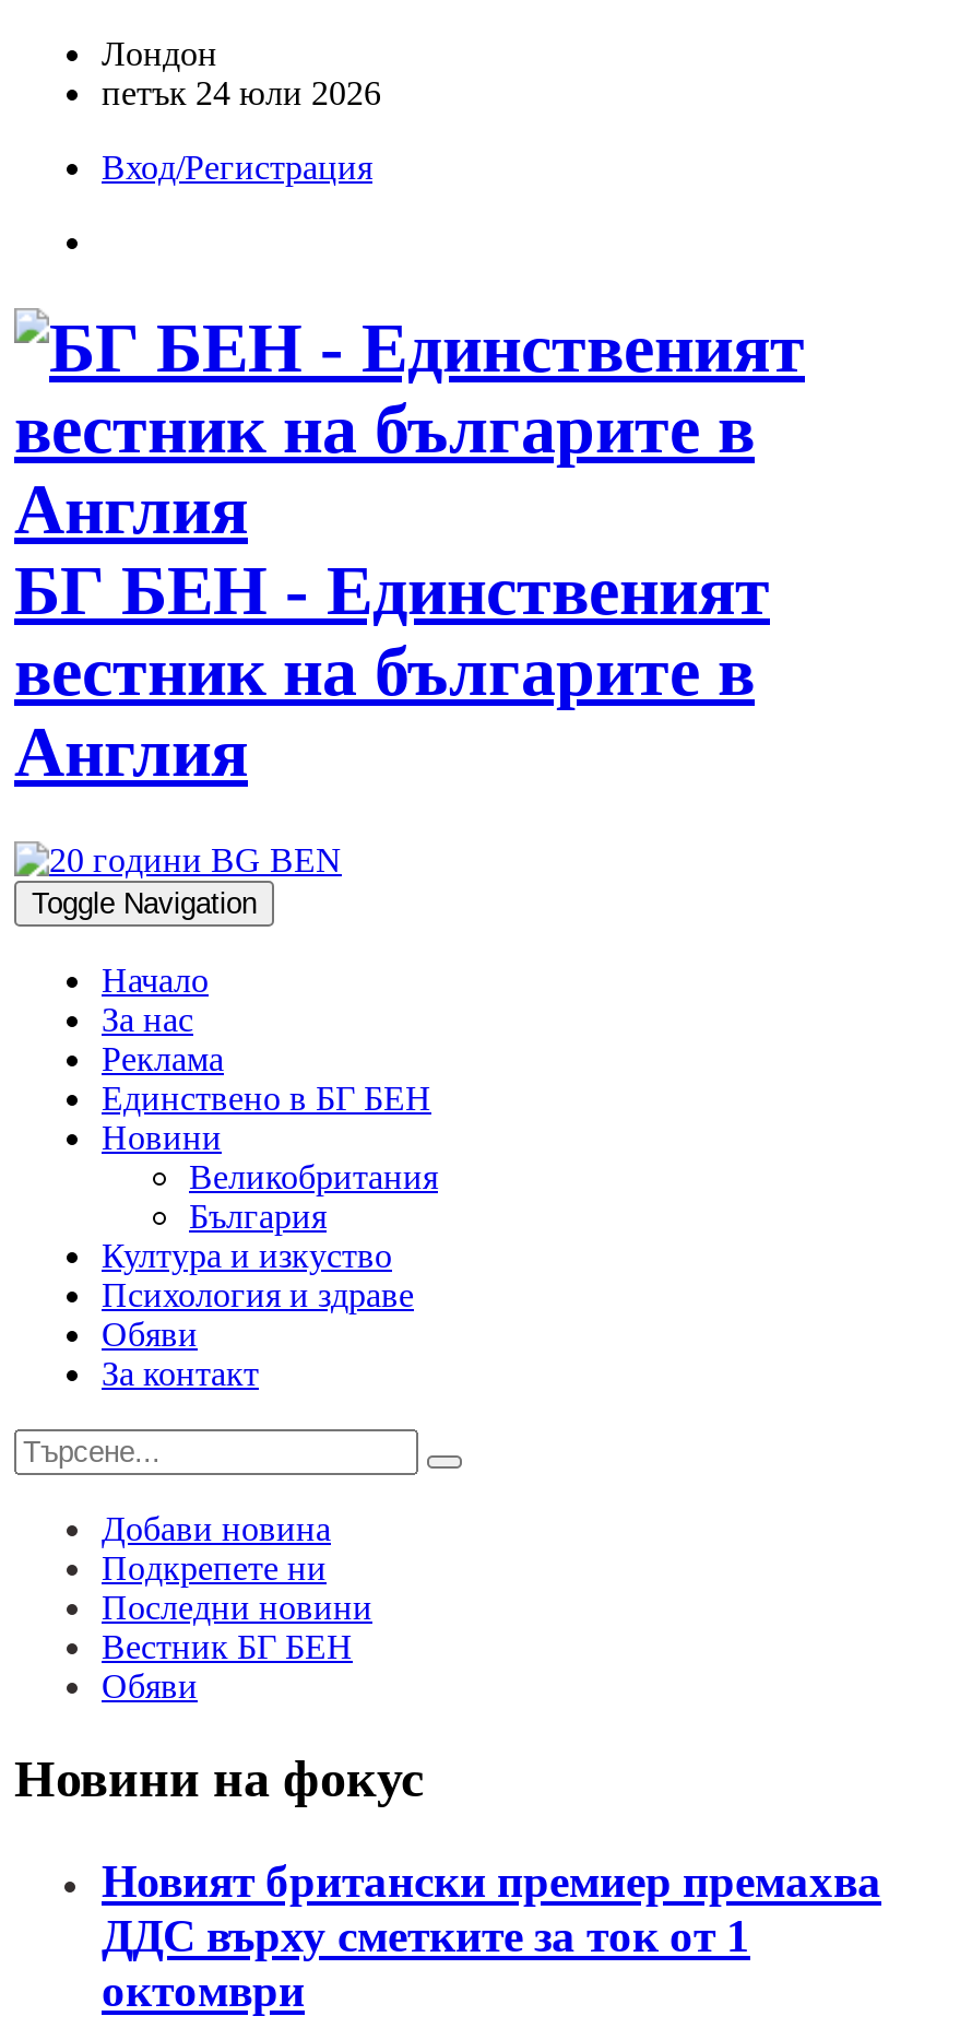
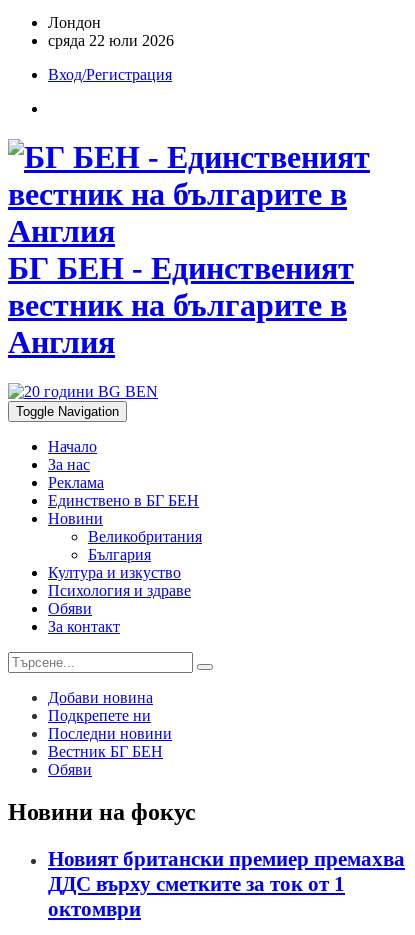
- петък 24 юли 2026
+ сряда 22 юли 2026
